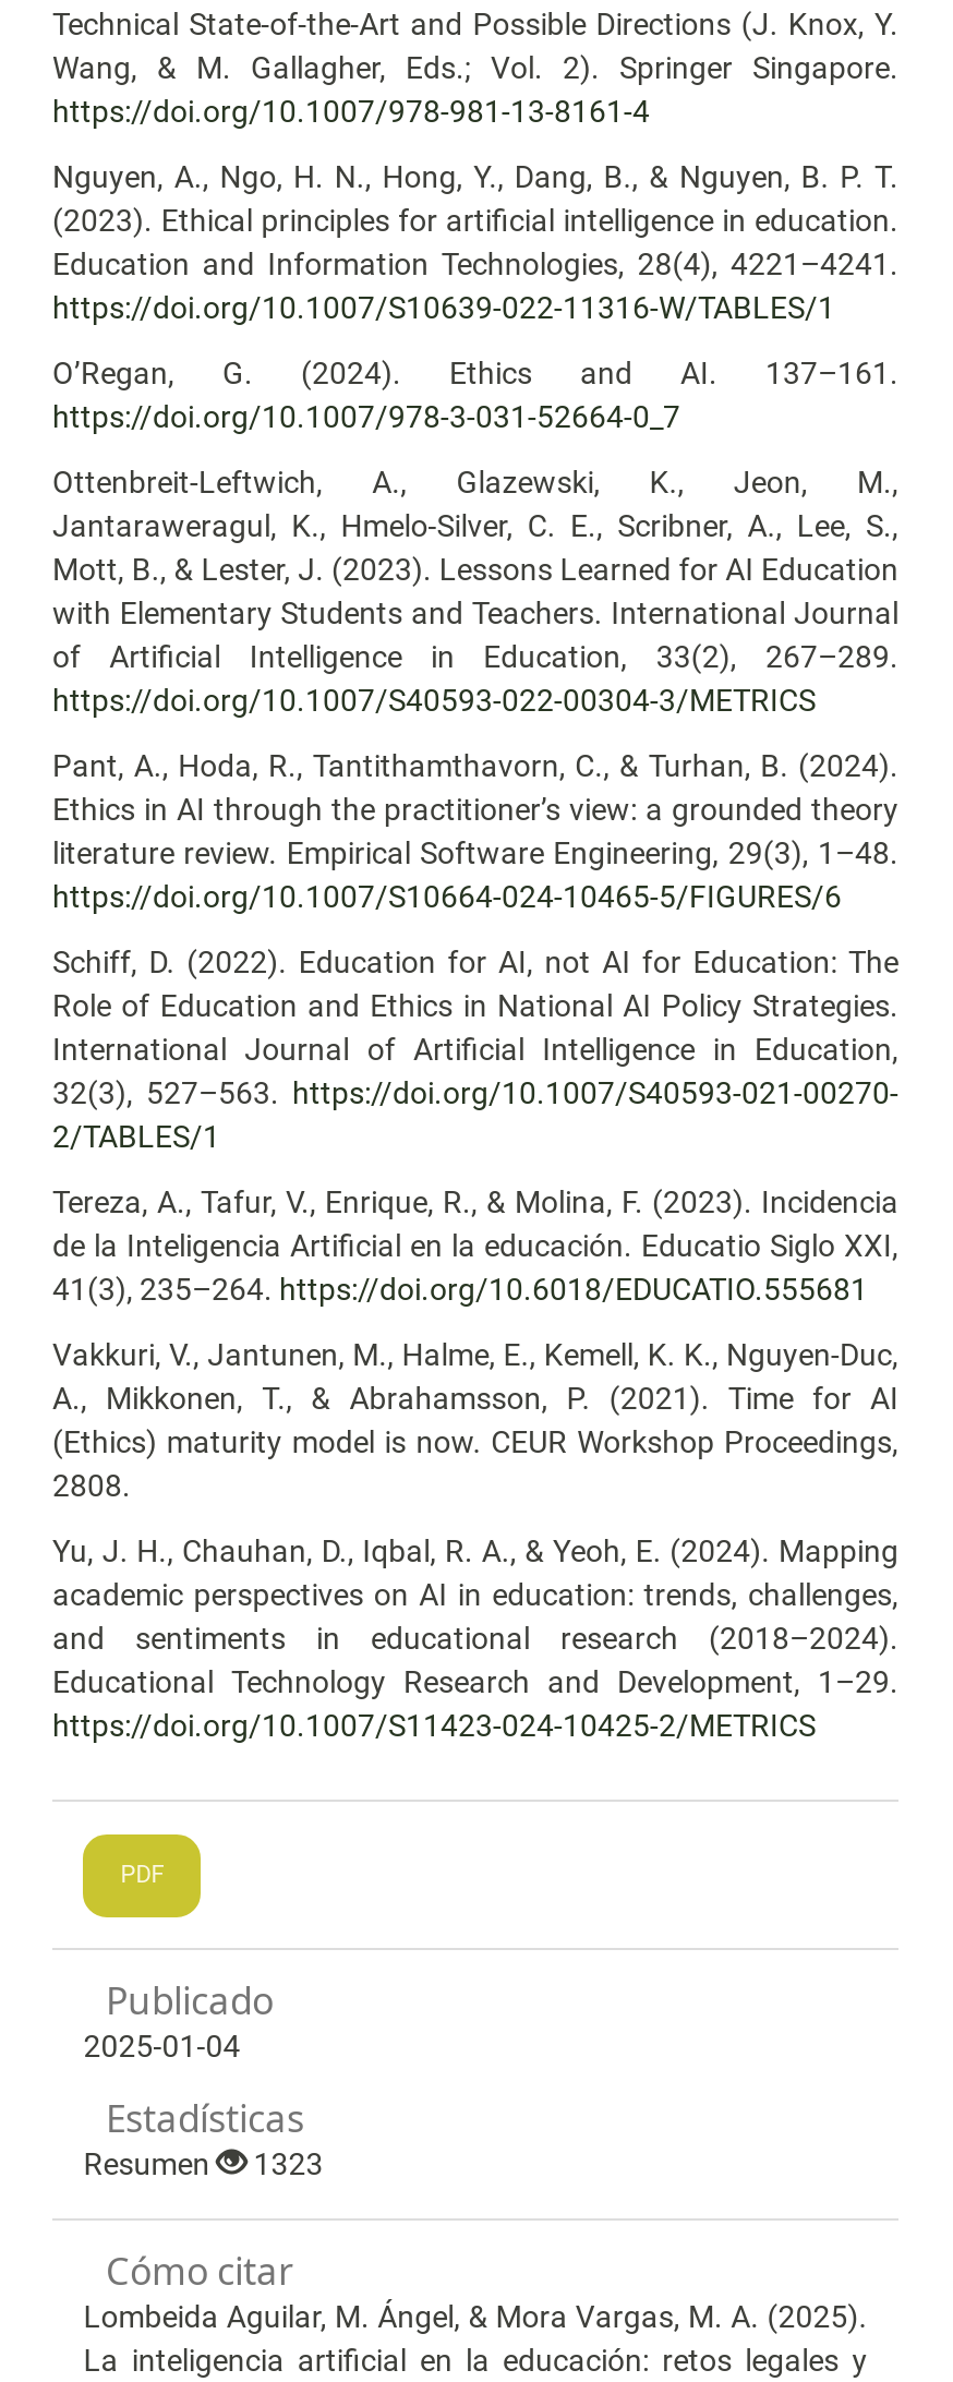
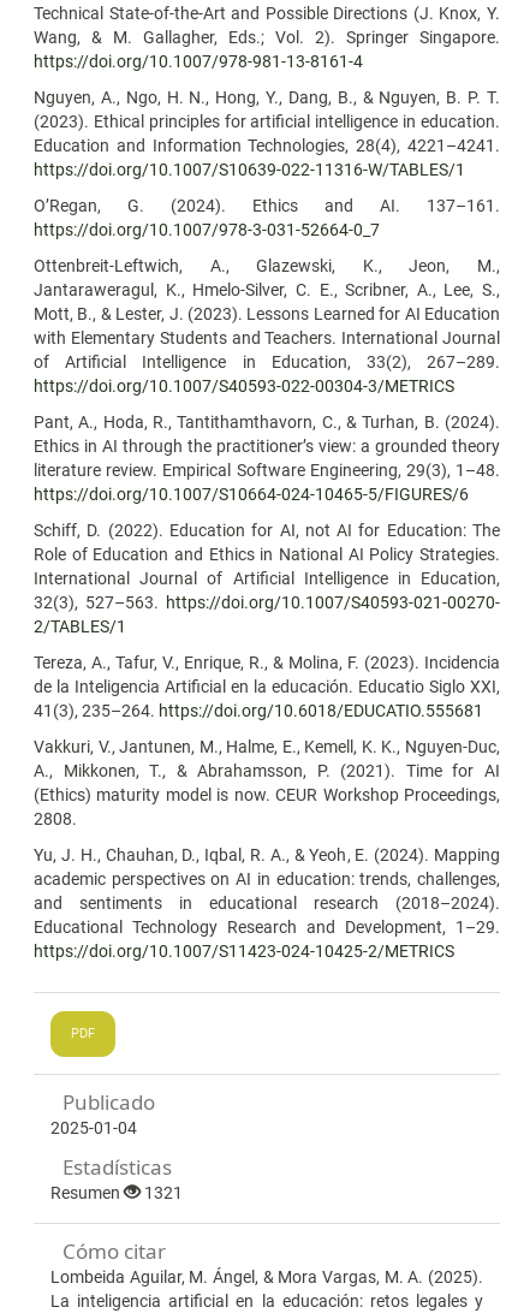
- Resumen 1323
+ Resumen 1321
